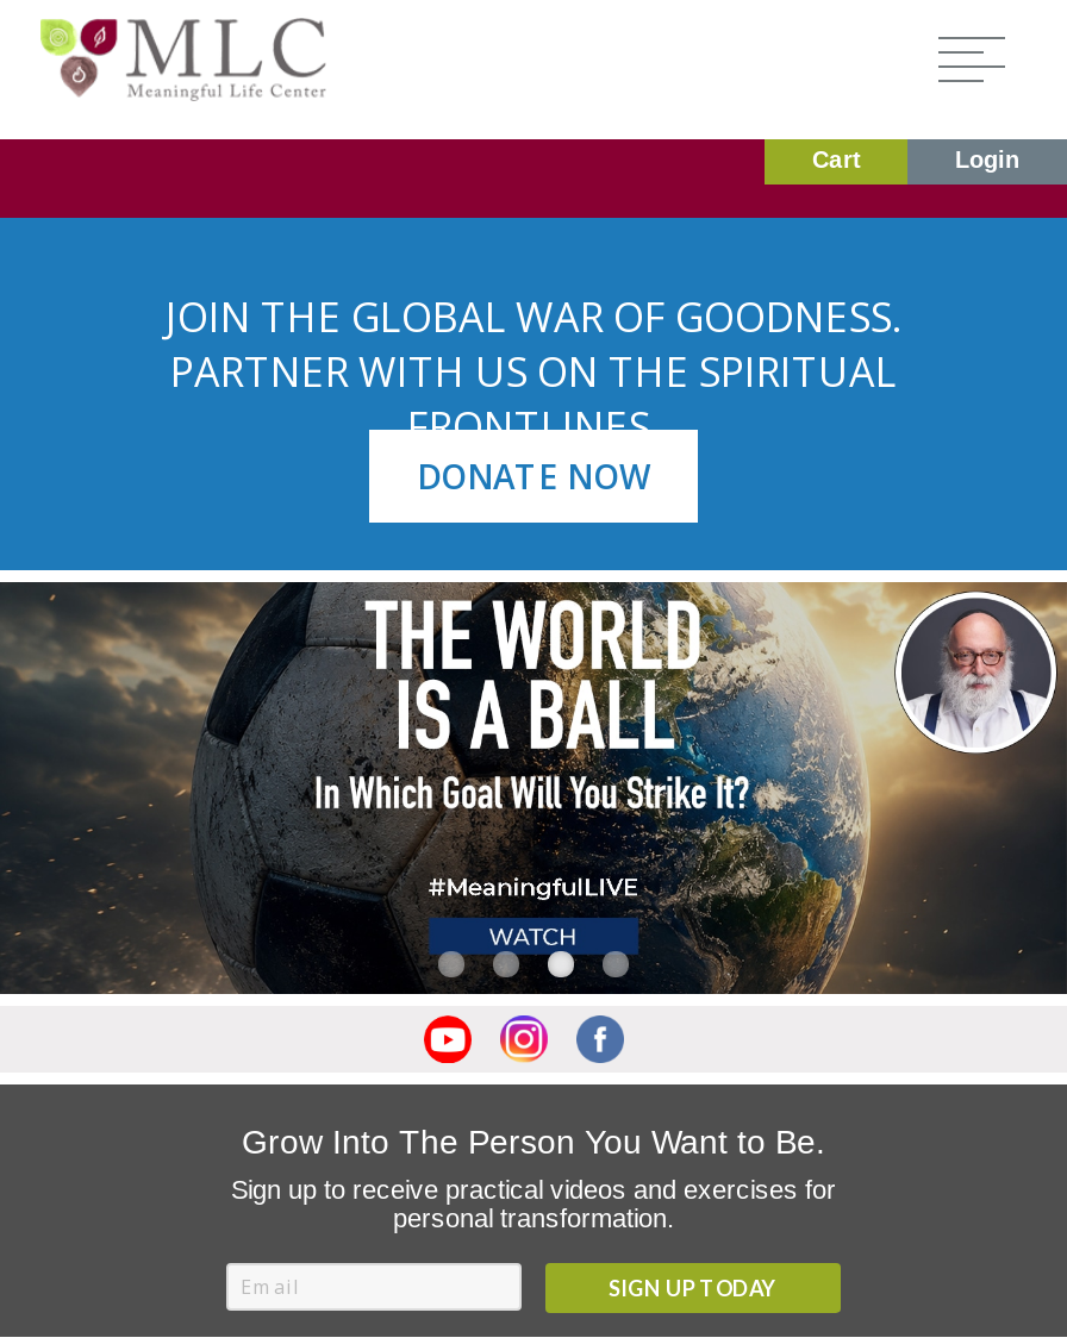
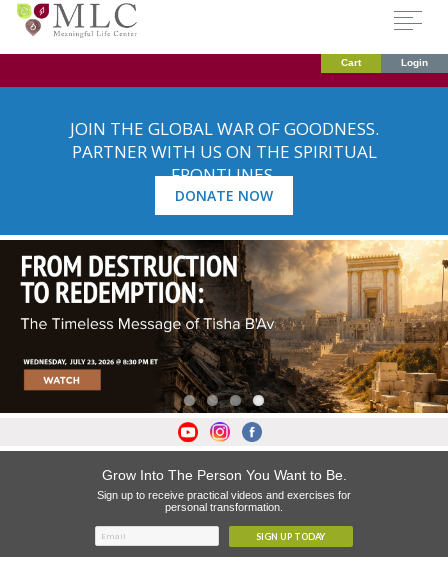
- [image]
+ [image]
